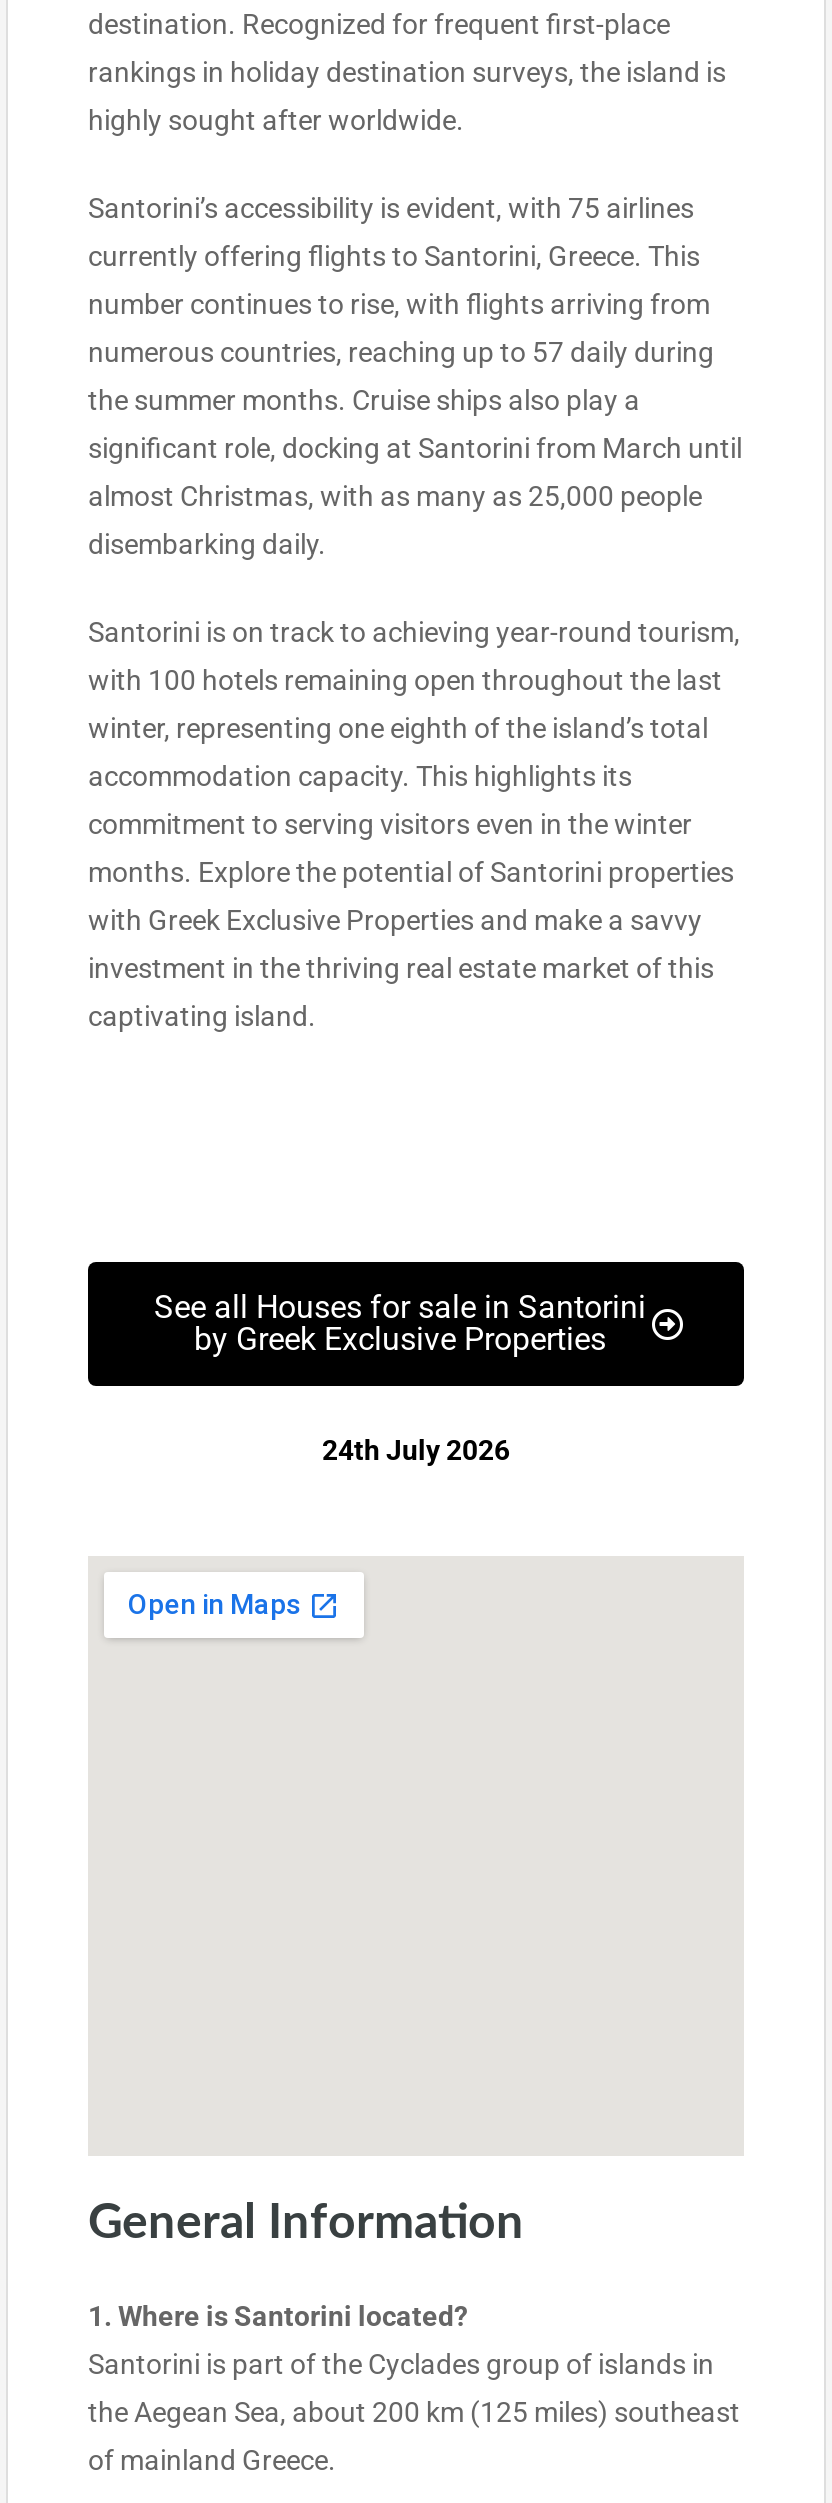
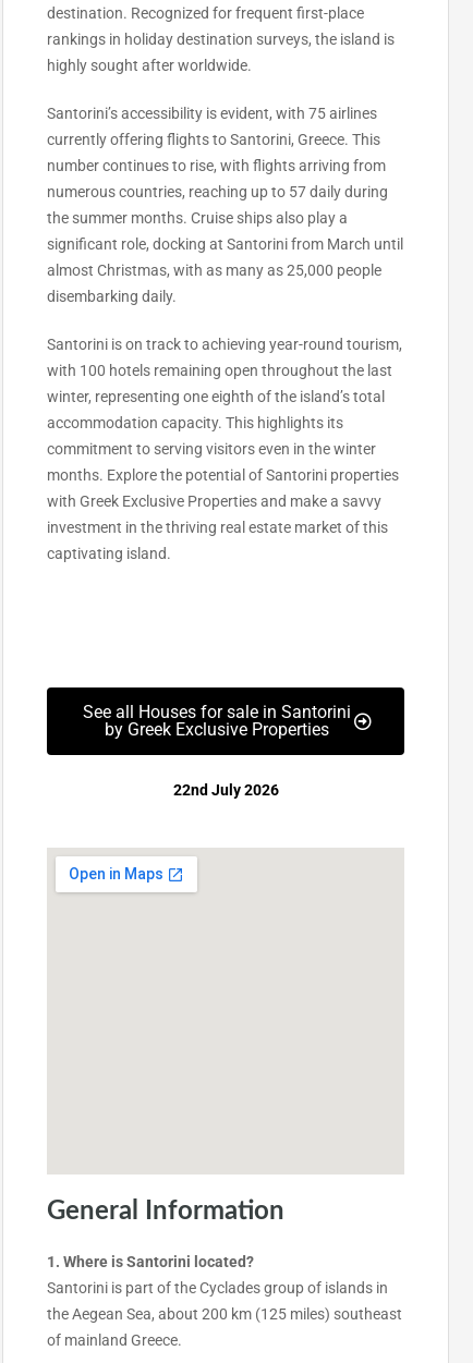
- 24th July 2026
+ 22nd July 2026
